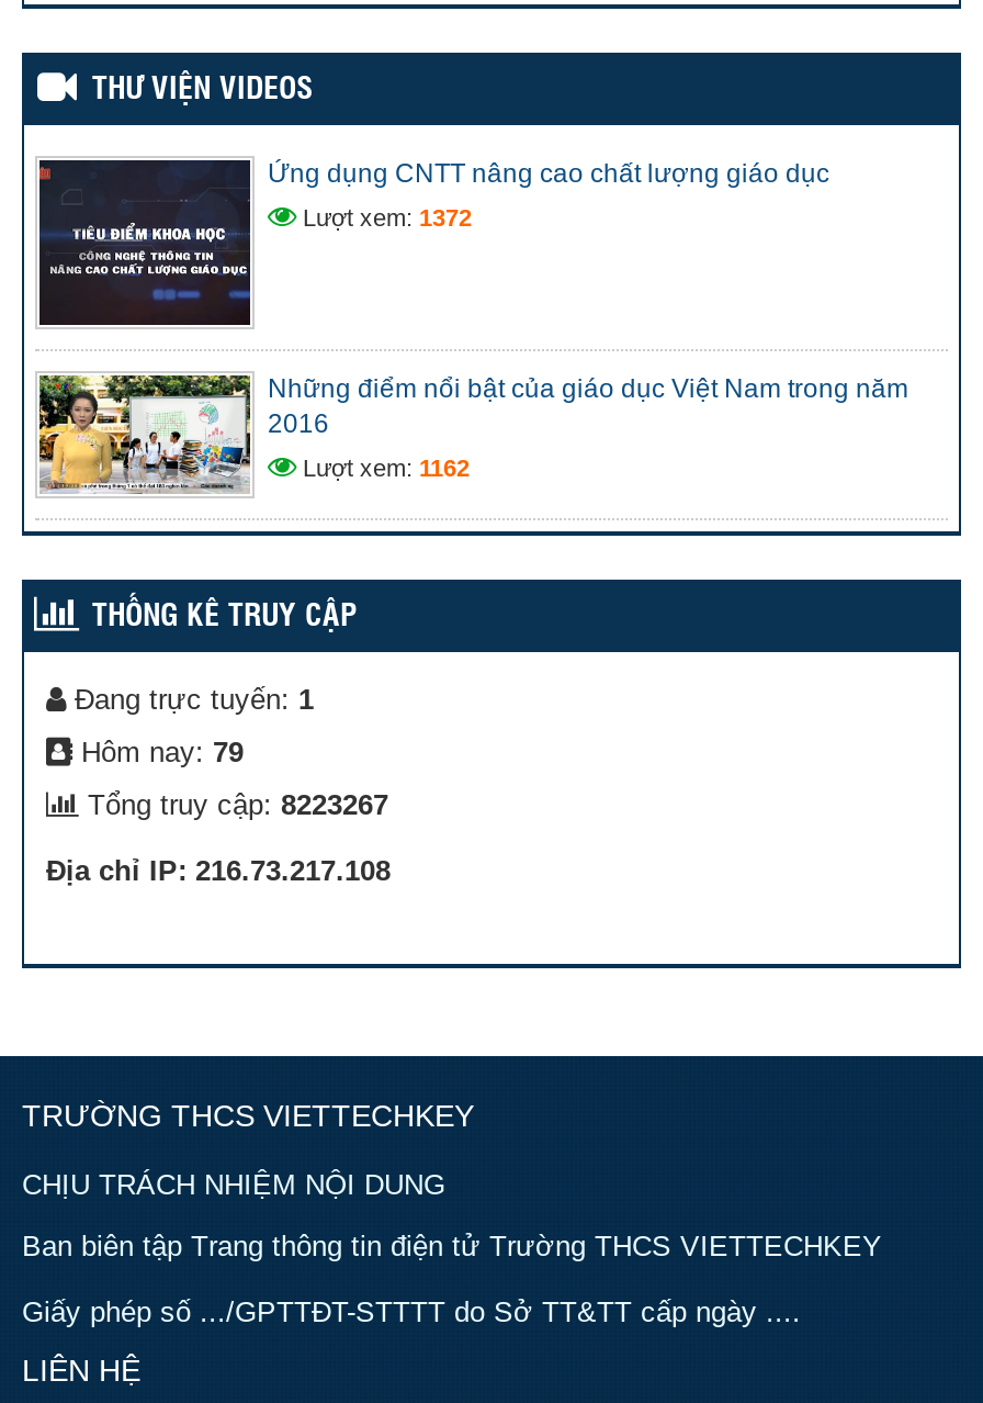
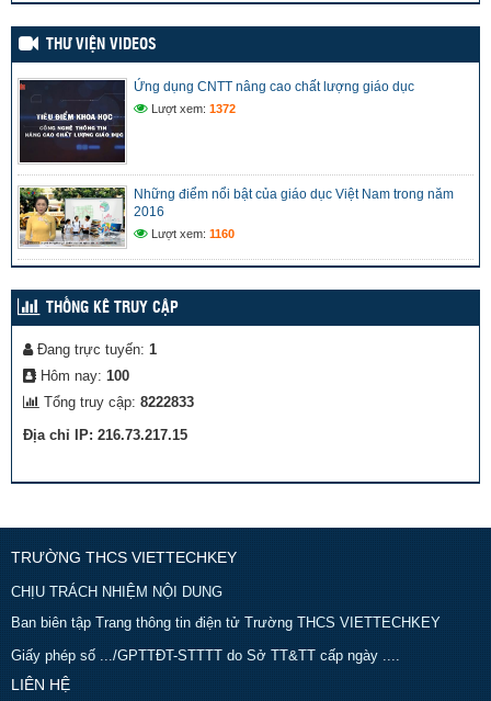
- Lượt xem: 1162
+ Lượt xem: 1160

- Hôm nay: 79
+ Hôm nay: 100

- Tổng truy cập: 8223267
+ Tổng truy cập: 8222833

- Địa chỉ IP: 216.73.217.108
+ Địa chỉ IP: 216.73.217.15
